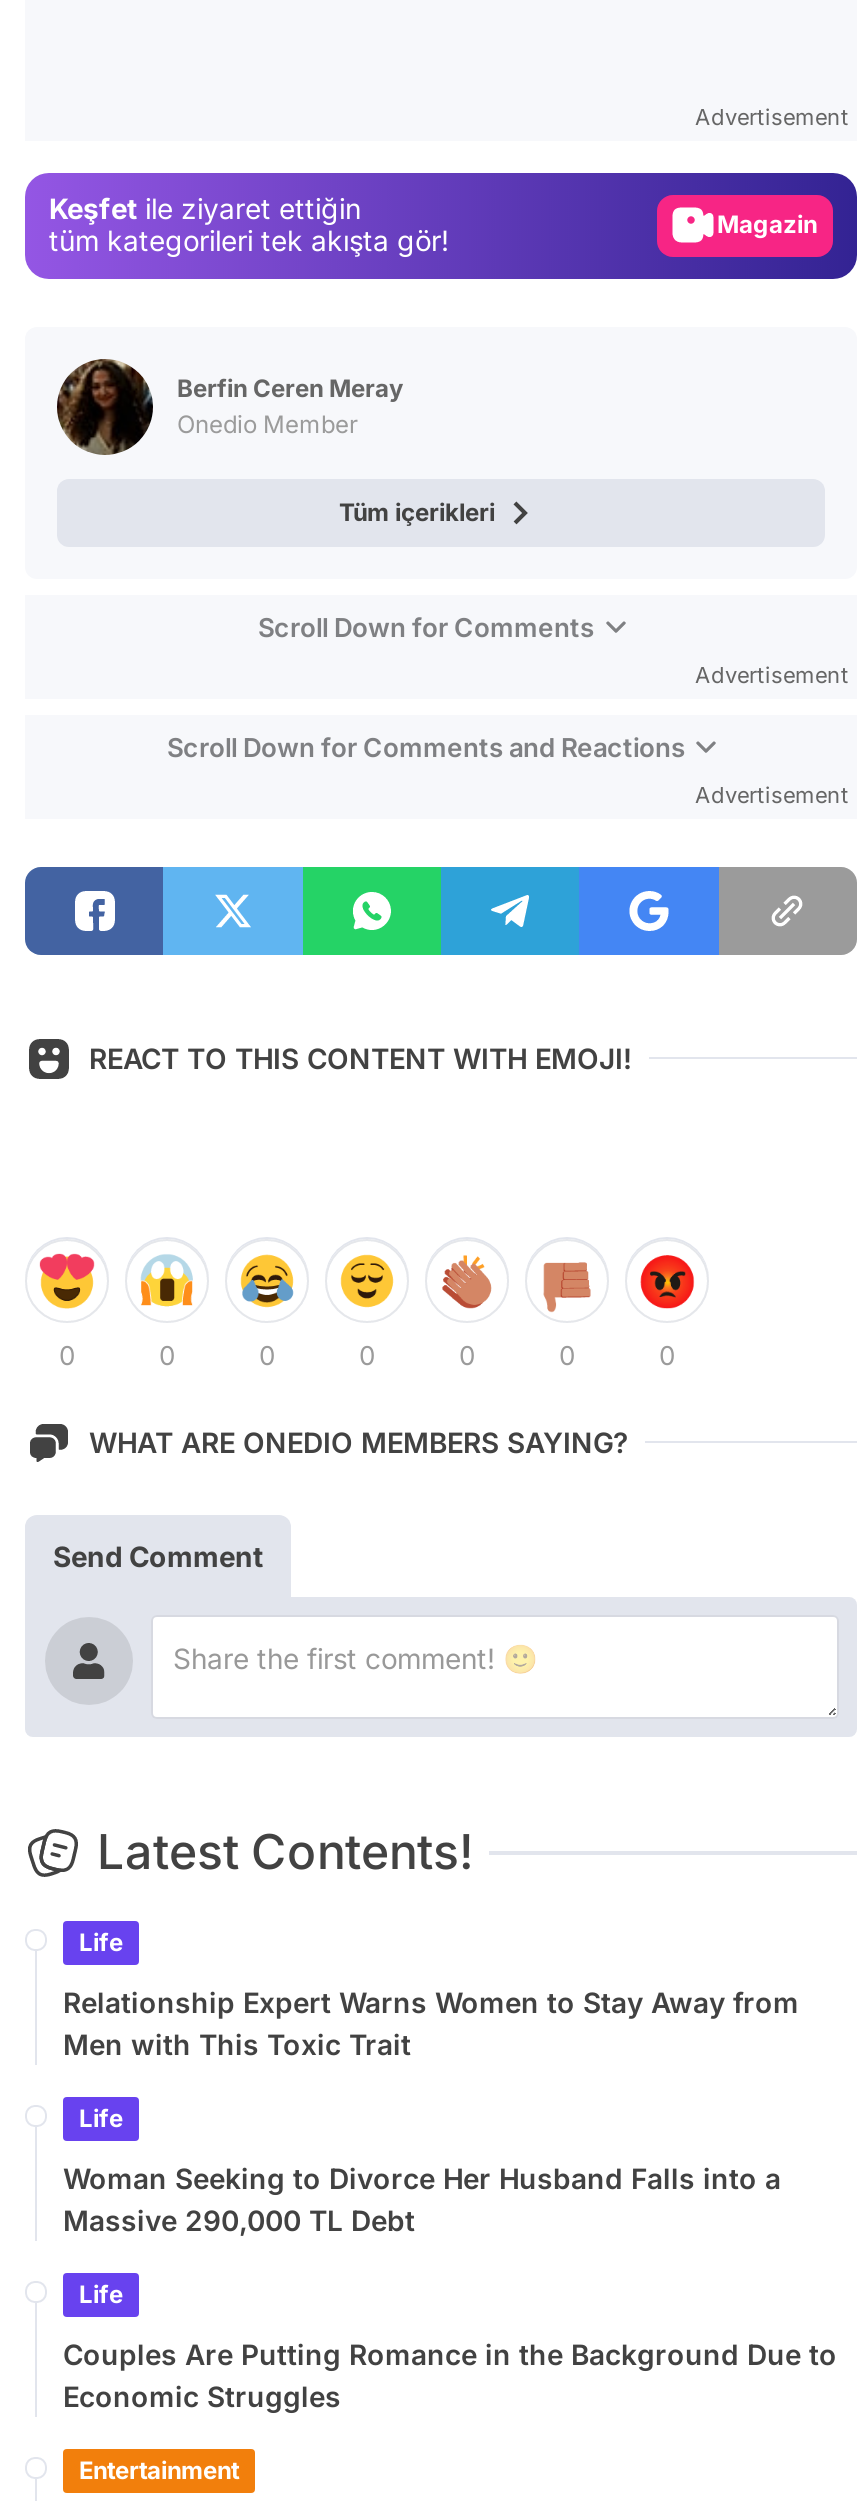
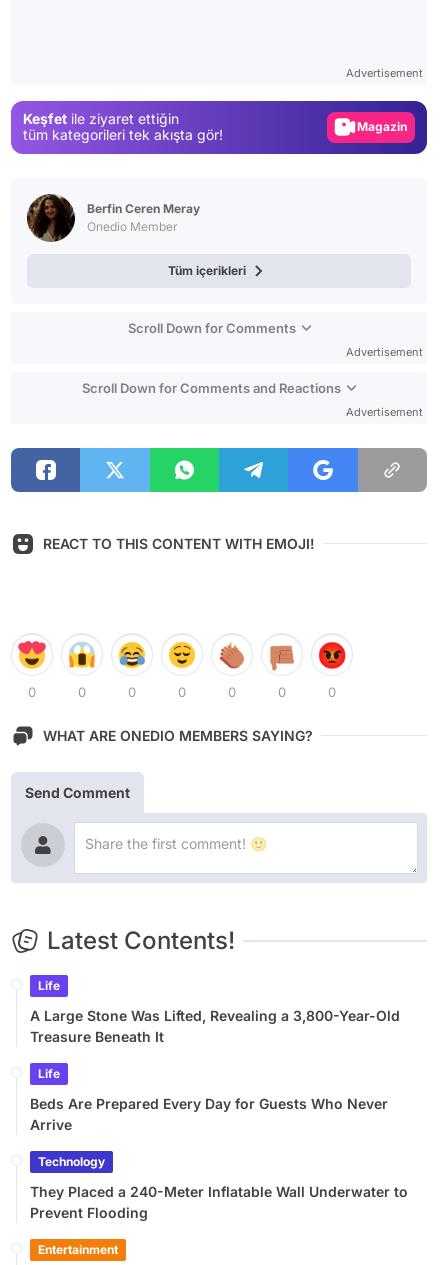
- Relationship Expert Warns Women to Stay Away from
- Men with This Toxic Trait
+ A Large Stone Was Lifted, Revealing a 3,800-Year-Old
+ Treasure Beneath It

- Woman Seeking to Divorce Her Husband Falls into a
- Massive 290,000 TL Debt
+ Beds Are Prepared Every Day for Guests Who Never
+ Arrive

- Life
+ Technology

- Couples Are Putting Romance in the Background Due to
- Economic Struggles
+ They Placed a 240-Meter Inflatable Wall Underwater to
+ Prevent Flooding
